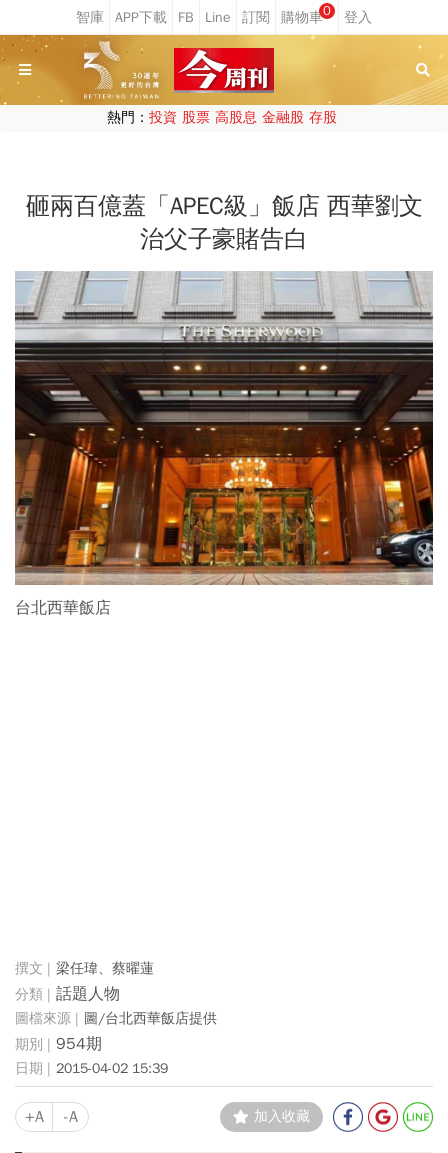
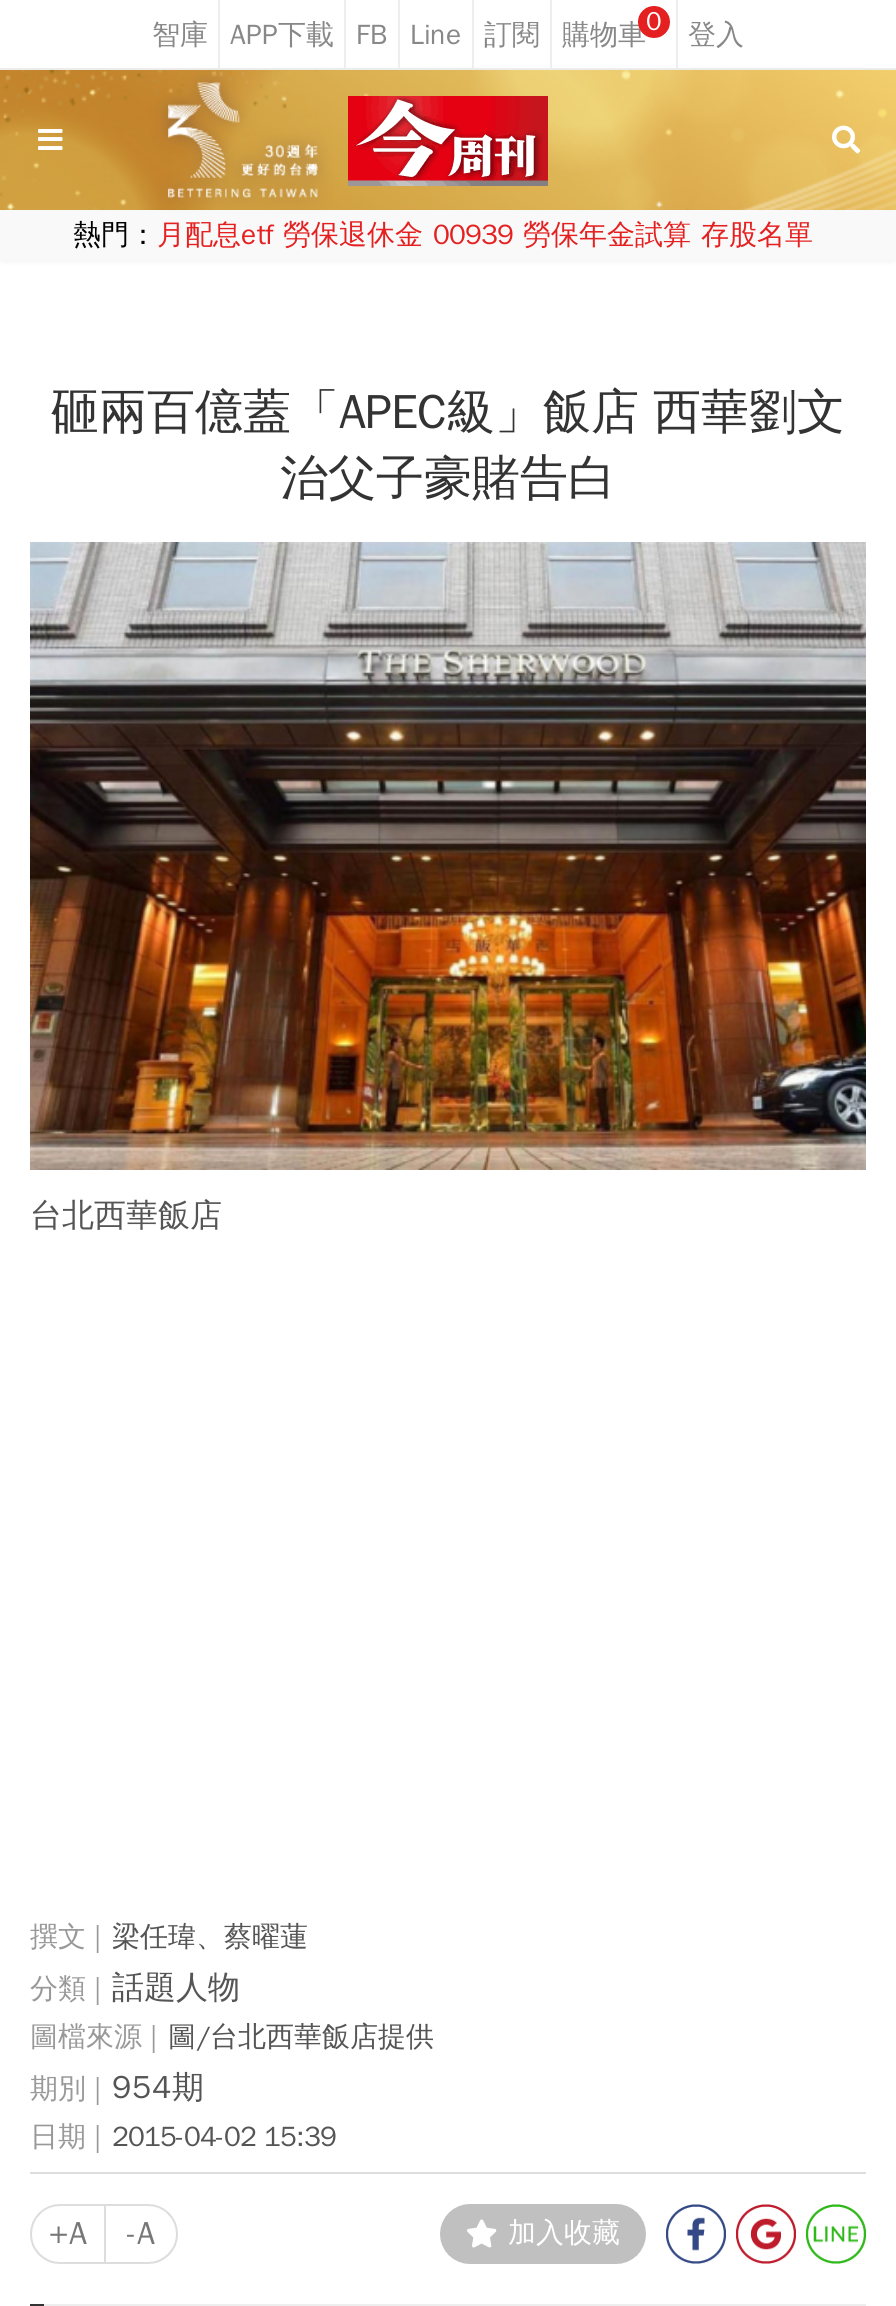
- 熱門：投資 股票 高股息 金融股 存股
+ 熱門：月配息etf 勞保退休金 00939 勞保年金試算 存股名單
